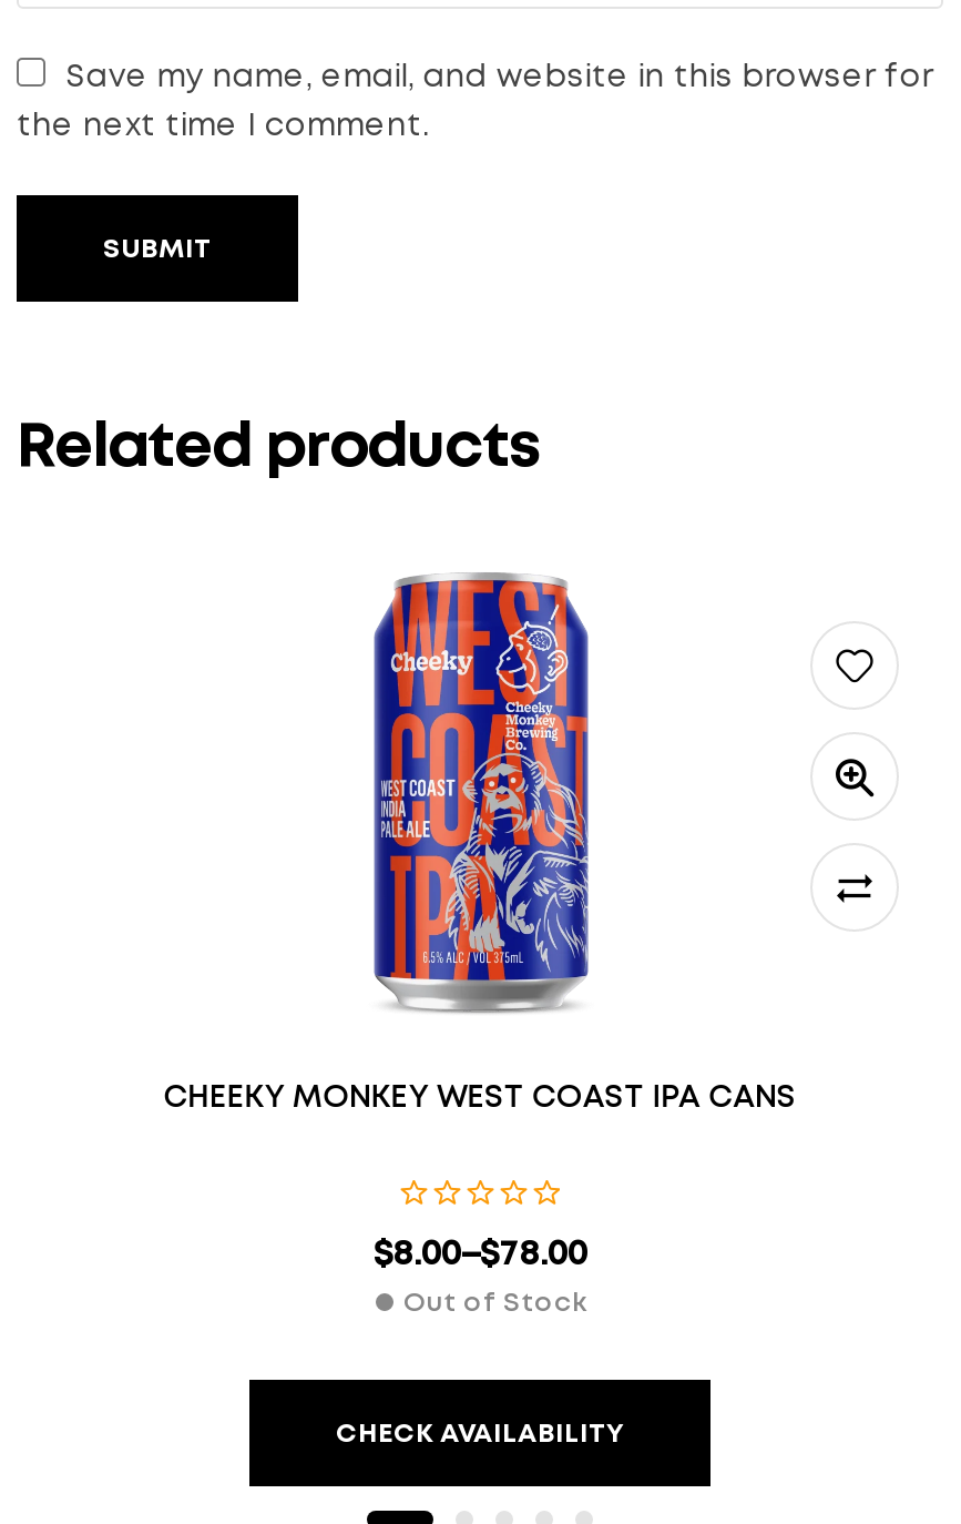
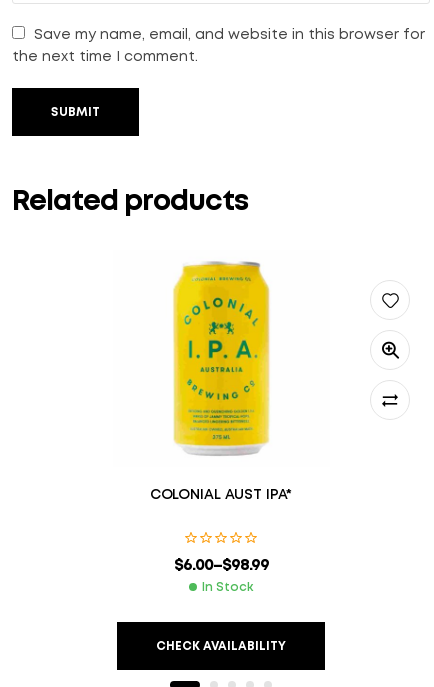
- [image]
- CHEEKY MONKEY WEST COAST IPA CANS
+ [image]
+ COLONIAL AUST IPA*

- $8.00–$78.00
+ $6.00–$98.99

- Out of Stock
+ In Stock
